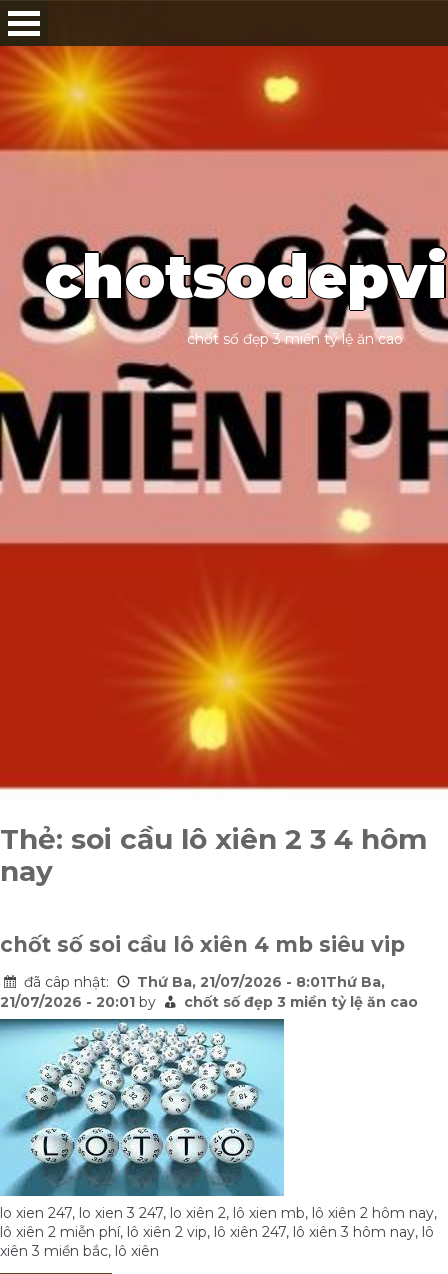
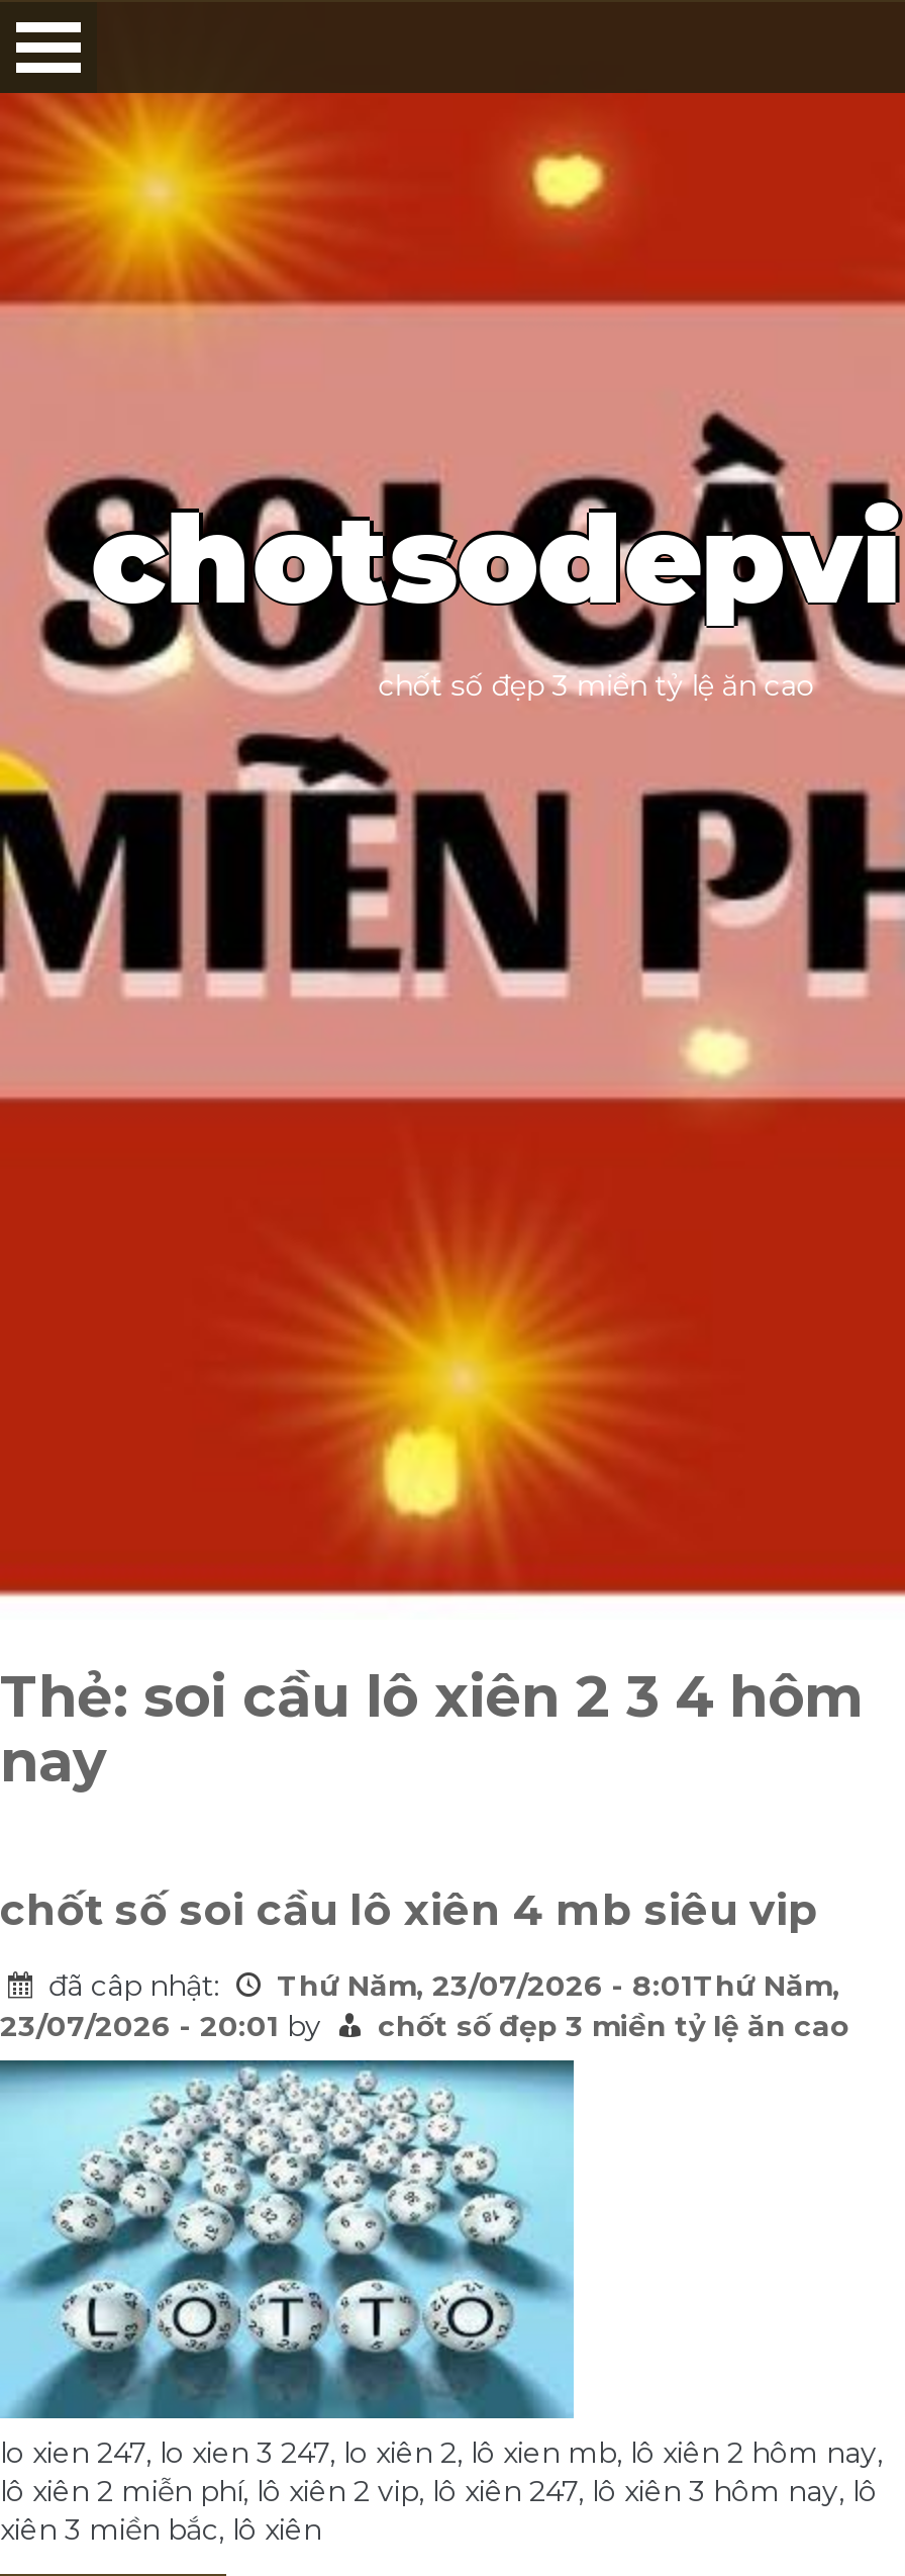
- Thứ Ba, 21/07/2026 - 8:01Thứ Ba,
+ Thứ Năm, 23/07/2026 - 8:01Thứ Năm,

- 21/07/2026 - 20:01 by
+ 23/07/2026 - 20:01 by
